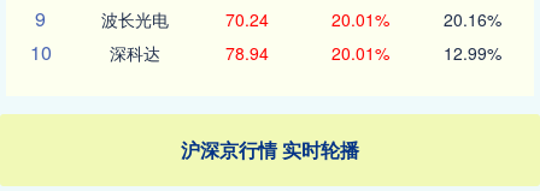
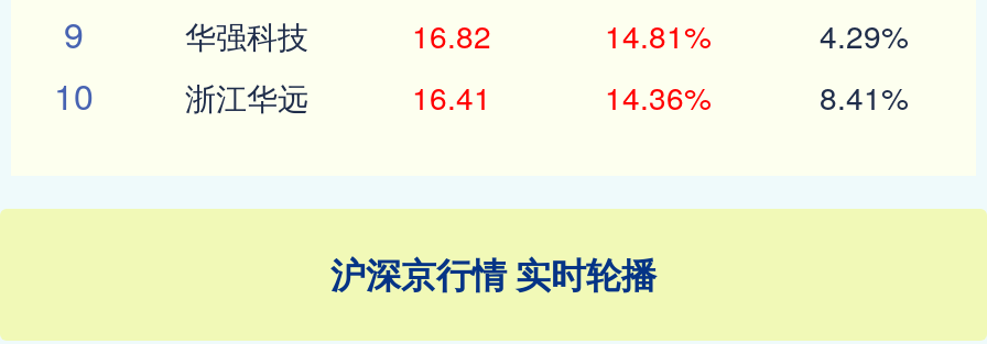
- 波长光电
- 70.24
- 20.01%
- 20.16%
+ 华强科技
+ 16.82
+ 14.81%
+ 4.29%

- 深科达
- 78.94
- 20.01%
- 12.99%
+ 浙江华远
+ 16.41
+ 14.36%
+ 8.41%
